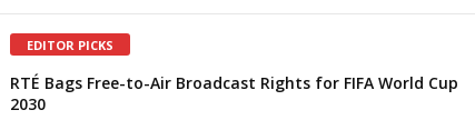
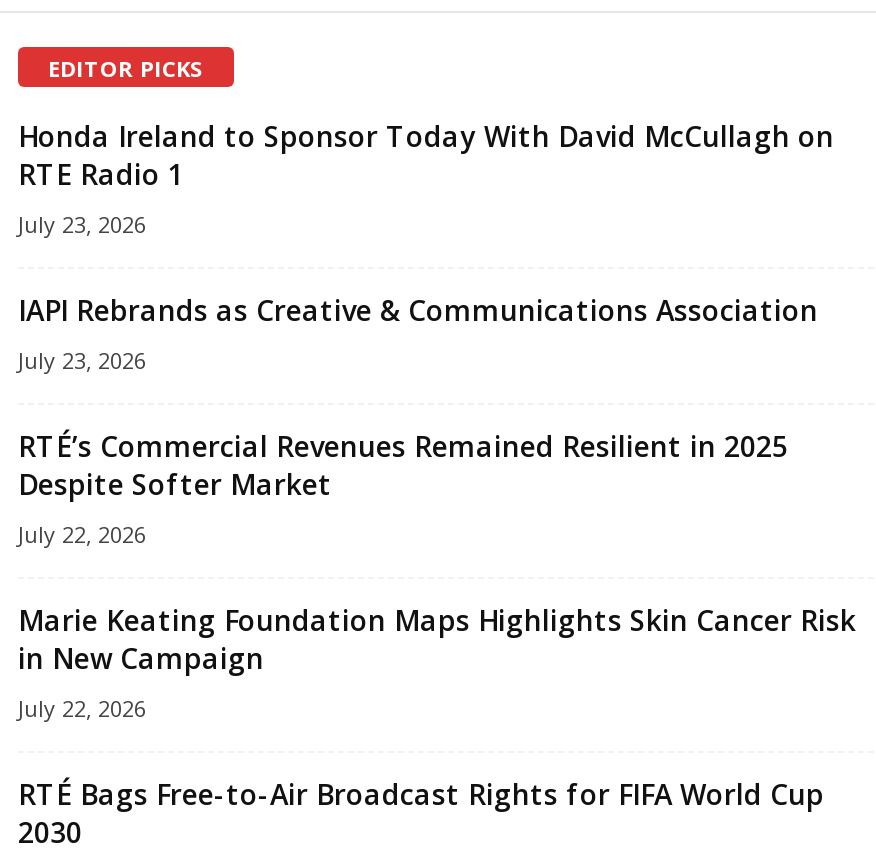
+ Honda Ireland to Sponsor Today With David McCullagh on
+ RTE Radio 1
+ July 23, 2026
+ IAPI Rebrands as Creative & Communications Association
+ July 23, 2026
+ RTÉ’s Commercial Revenues Remained Resilient in 2025
+ Despite Softer Market
+ July 22, 2026
+ Marie Keating Foundation Maps Highlights Skin Cancer Risk
+ in New Campaign
+ July 22, 2026
